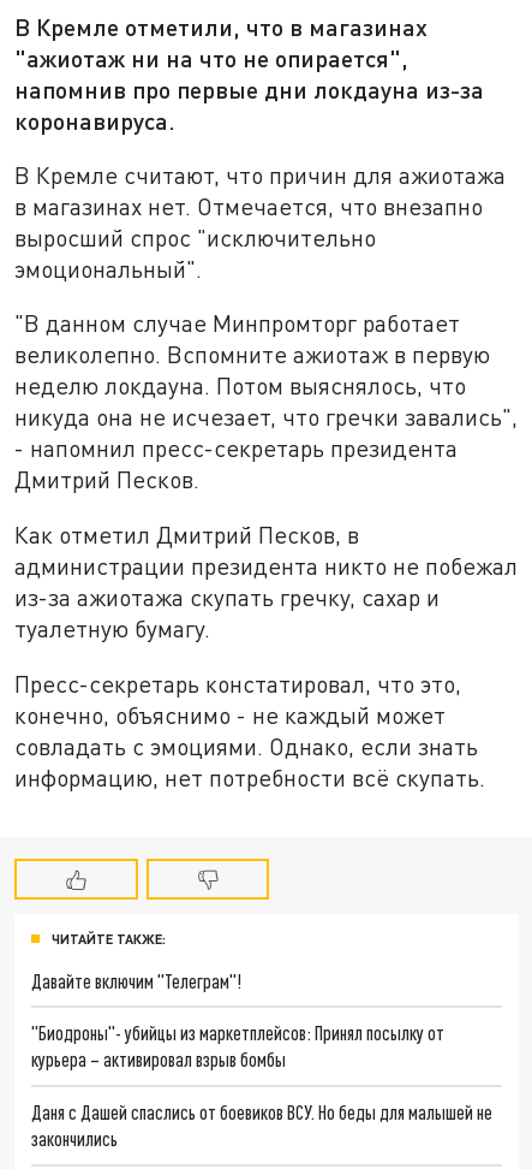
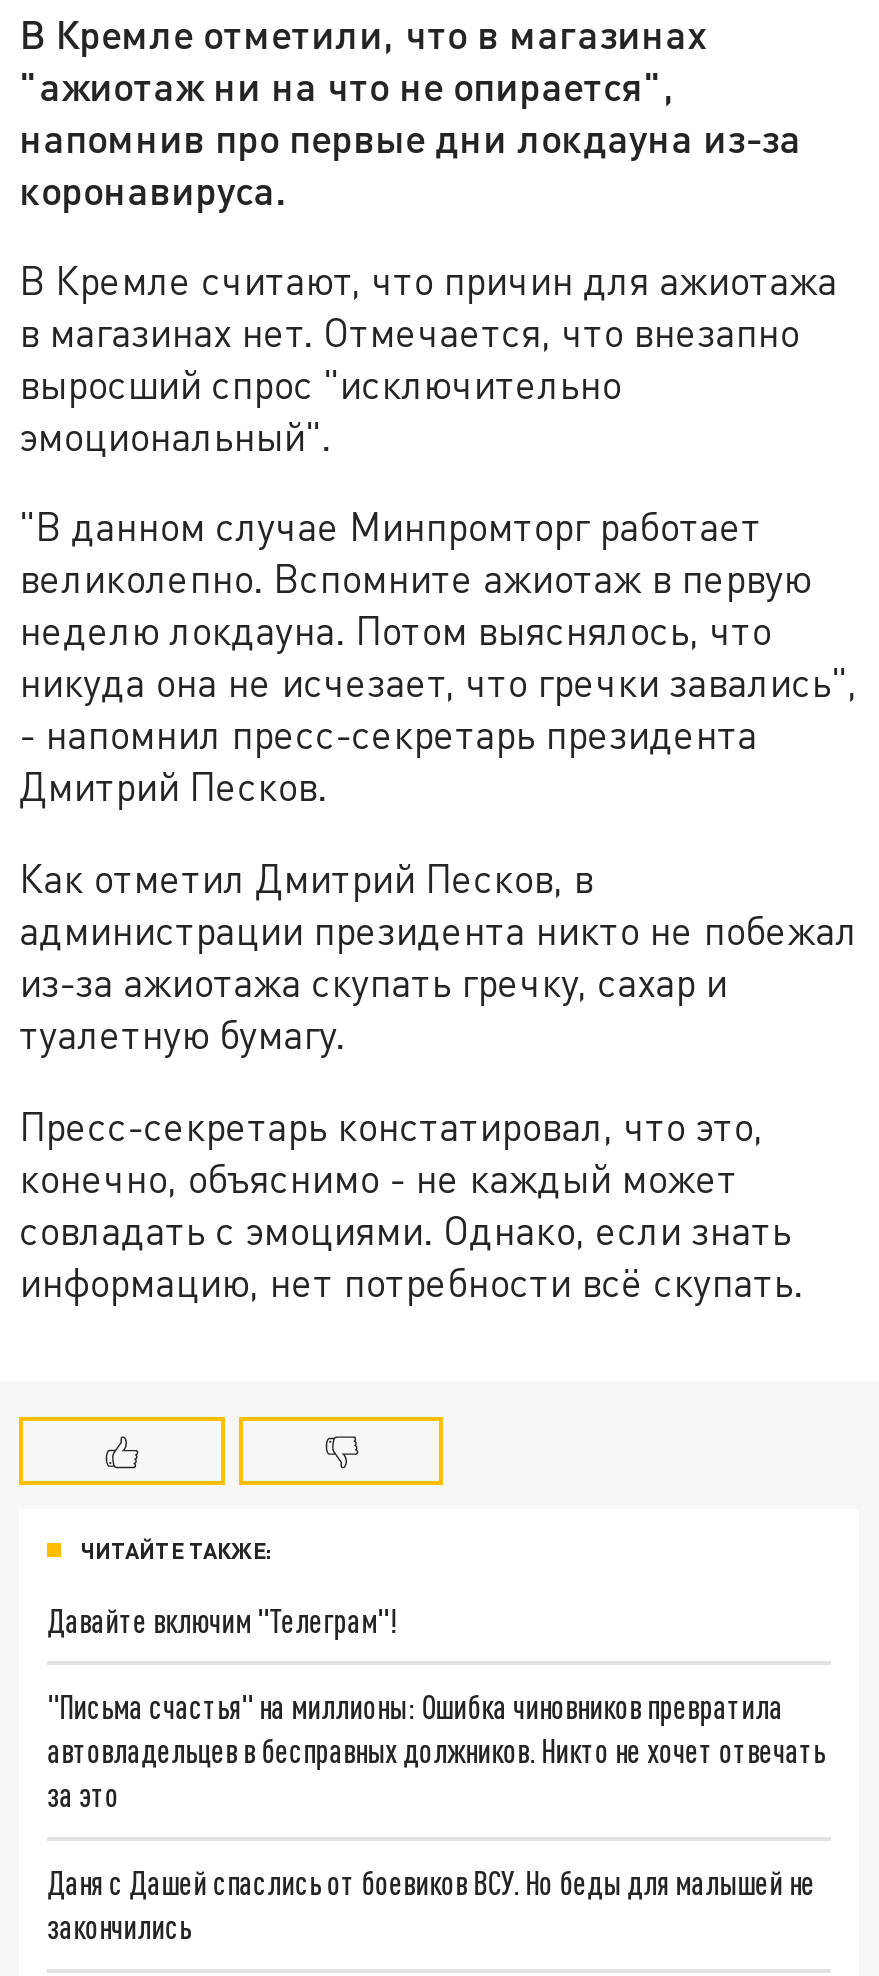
- "Биодроны"- убийцы из маркетплейсов: Принял посылку от
- курьера – активировал взрыв бомбы
+ "Письма счастья" на миллионы: Ошибка чиновников превратила
+ автовладельцев в бесправных должников. Никто не хочет отвечать
+ за это
